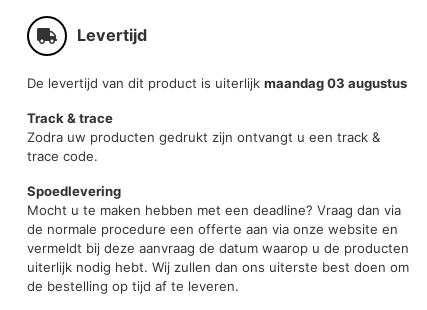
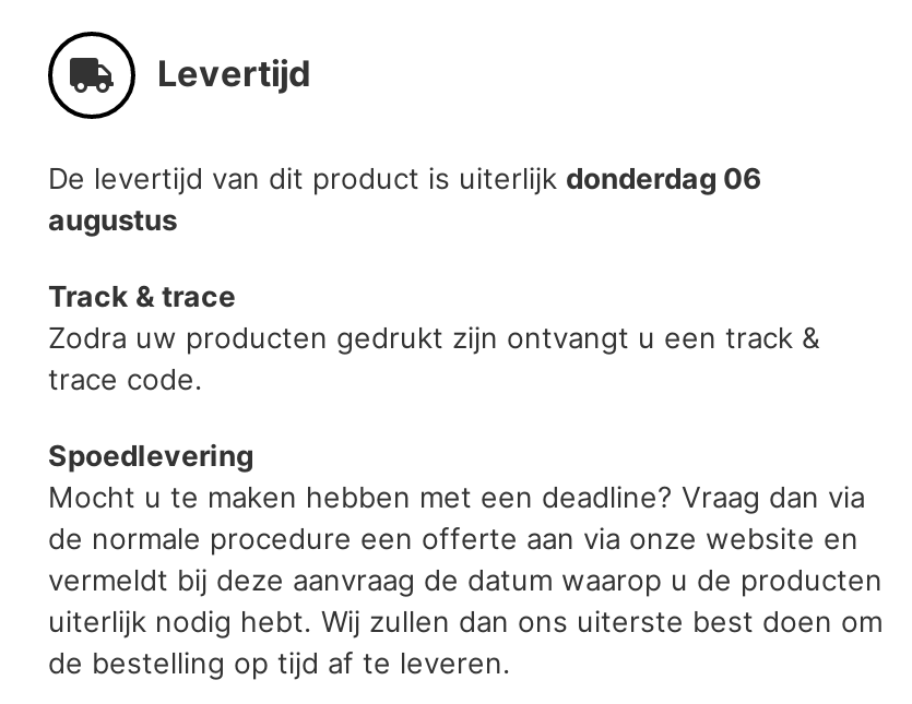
- De levertijd van dit product is uiterlijk maandag 03 augustus
+ De levertijd van dit product is uiterlijk donderdag 06
+ augustus
